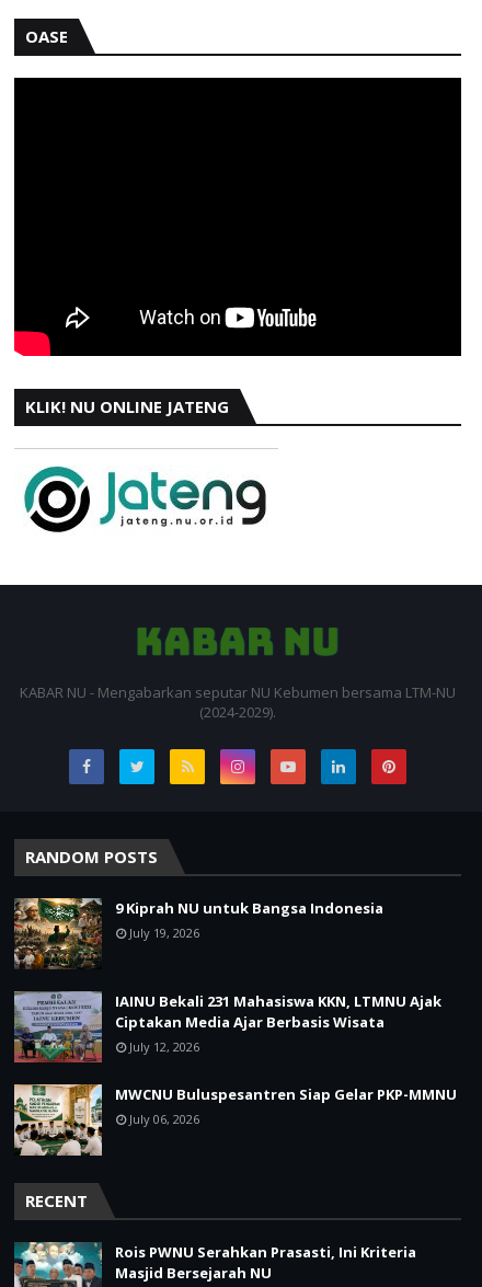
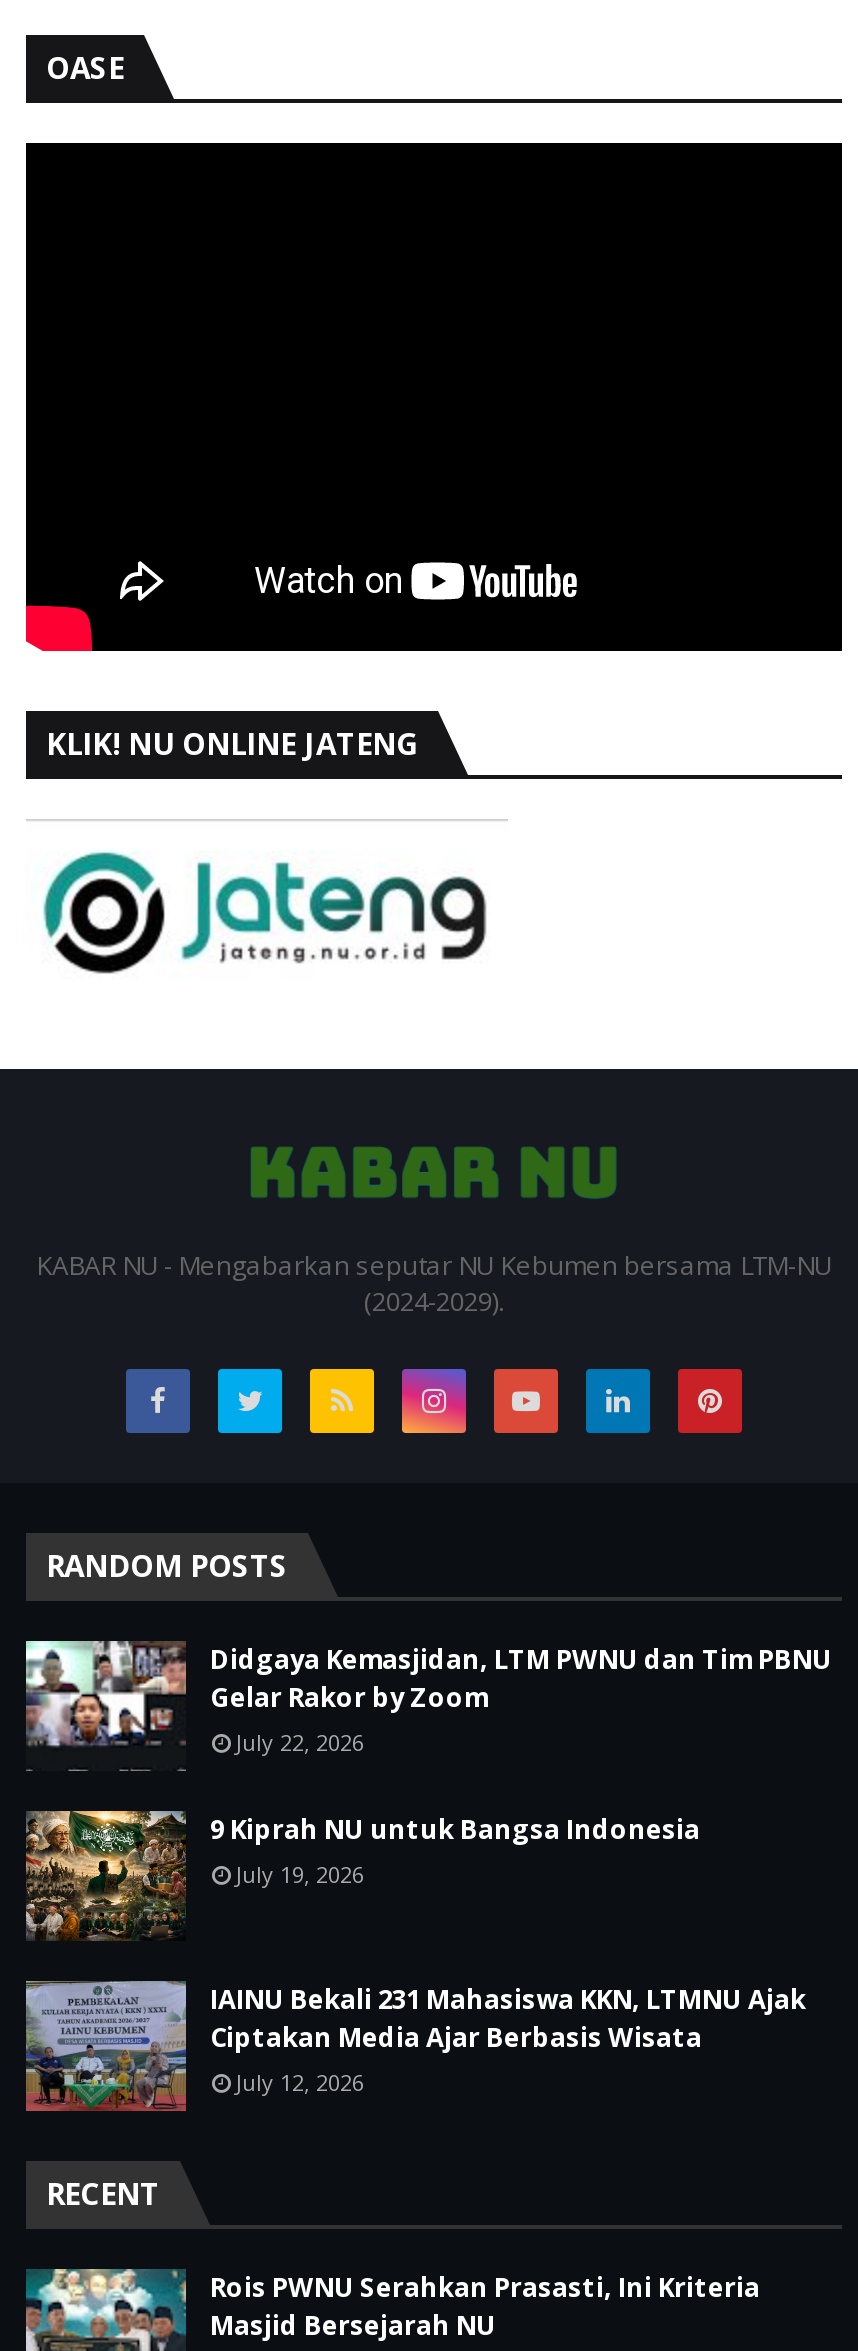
+ [image]
+ Didgaya Kemasjidan, LTM PWNU dan Tim PBNU
+ Gelar Rakor by Zoom
+ July 22, 2026

moved down: [image] | 9 Kiprah NU untuk Bangsa Indonesia | July 19, 2026 | IAINU Bekali 231 Mahasiswa KKN, LTMNU Ajak | Ciptakan Media Ajar Berbasis Wisata | July 12, 2026

- [image]
- MWCNU Buluspesantren Siap Gelar PKP-MMNU
- July 06, 2026
